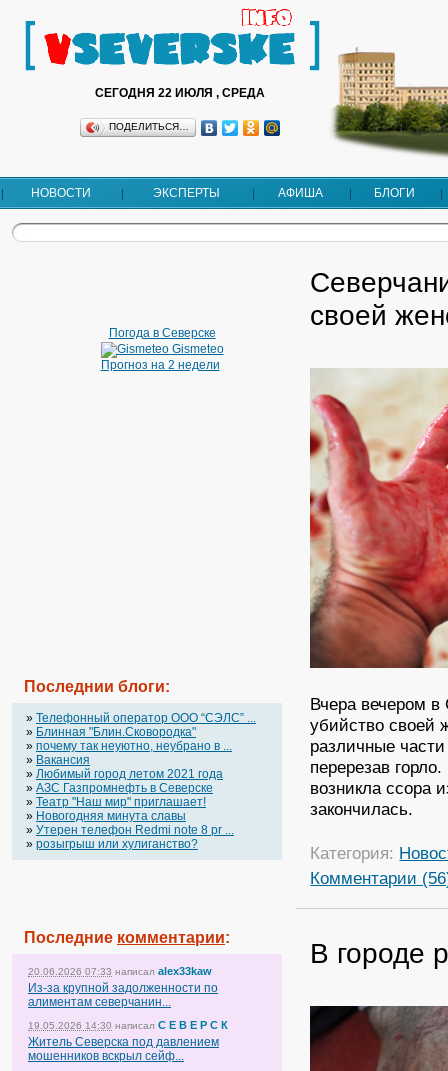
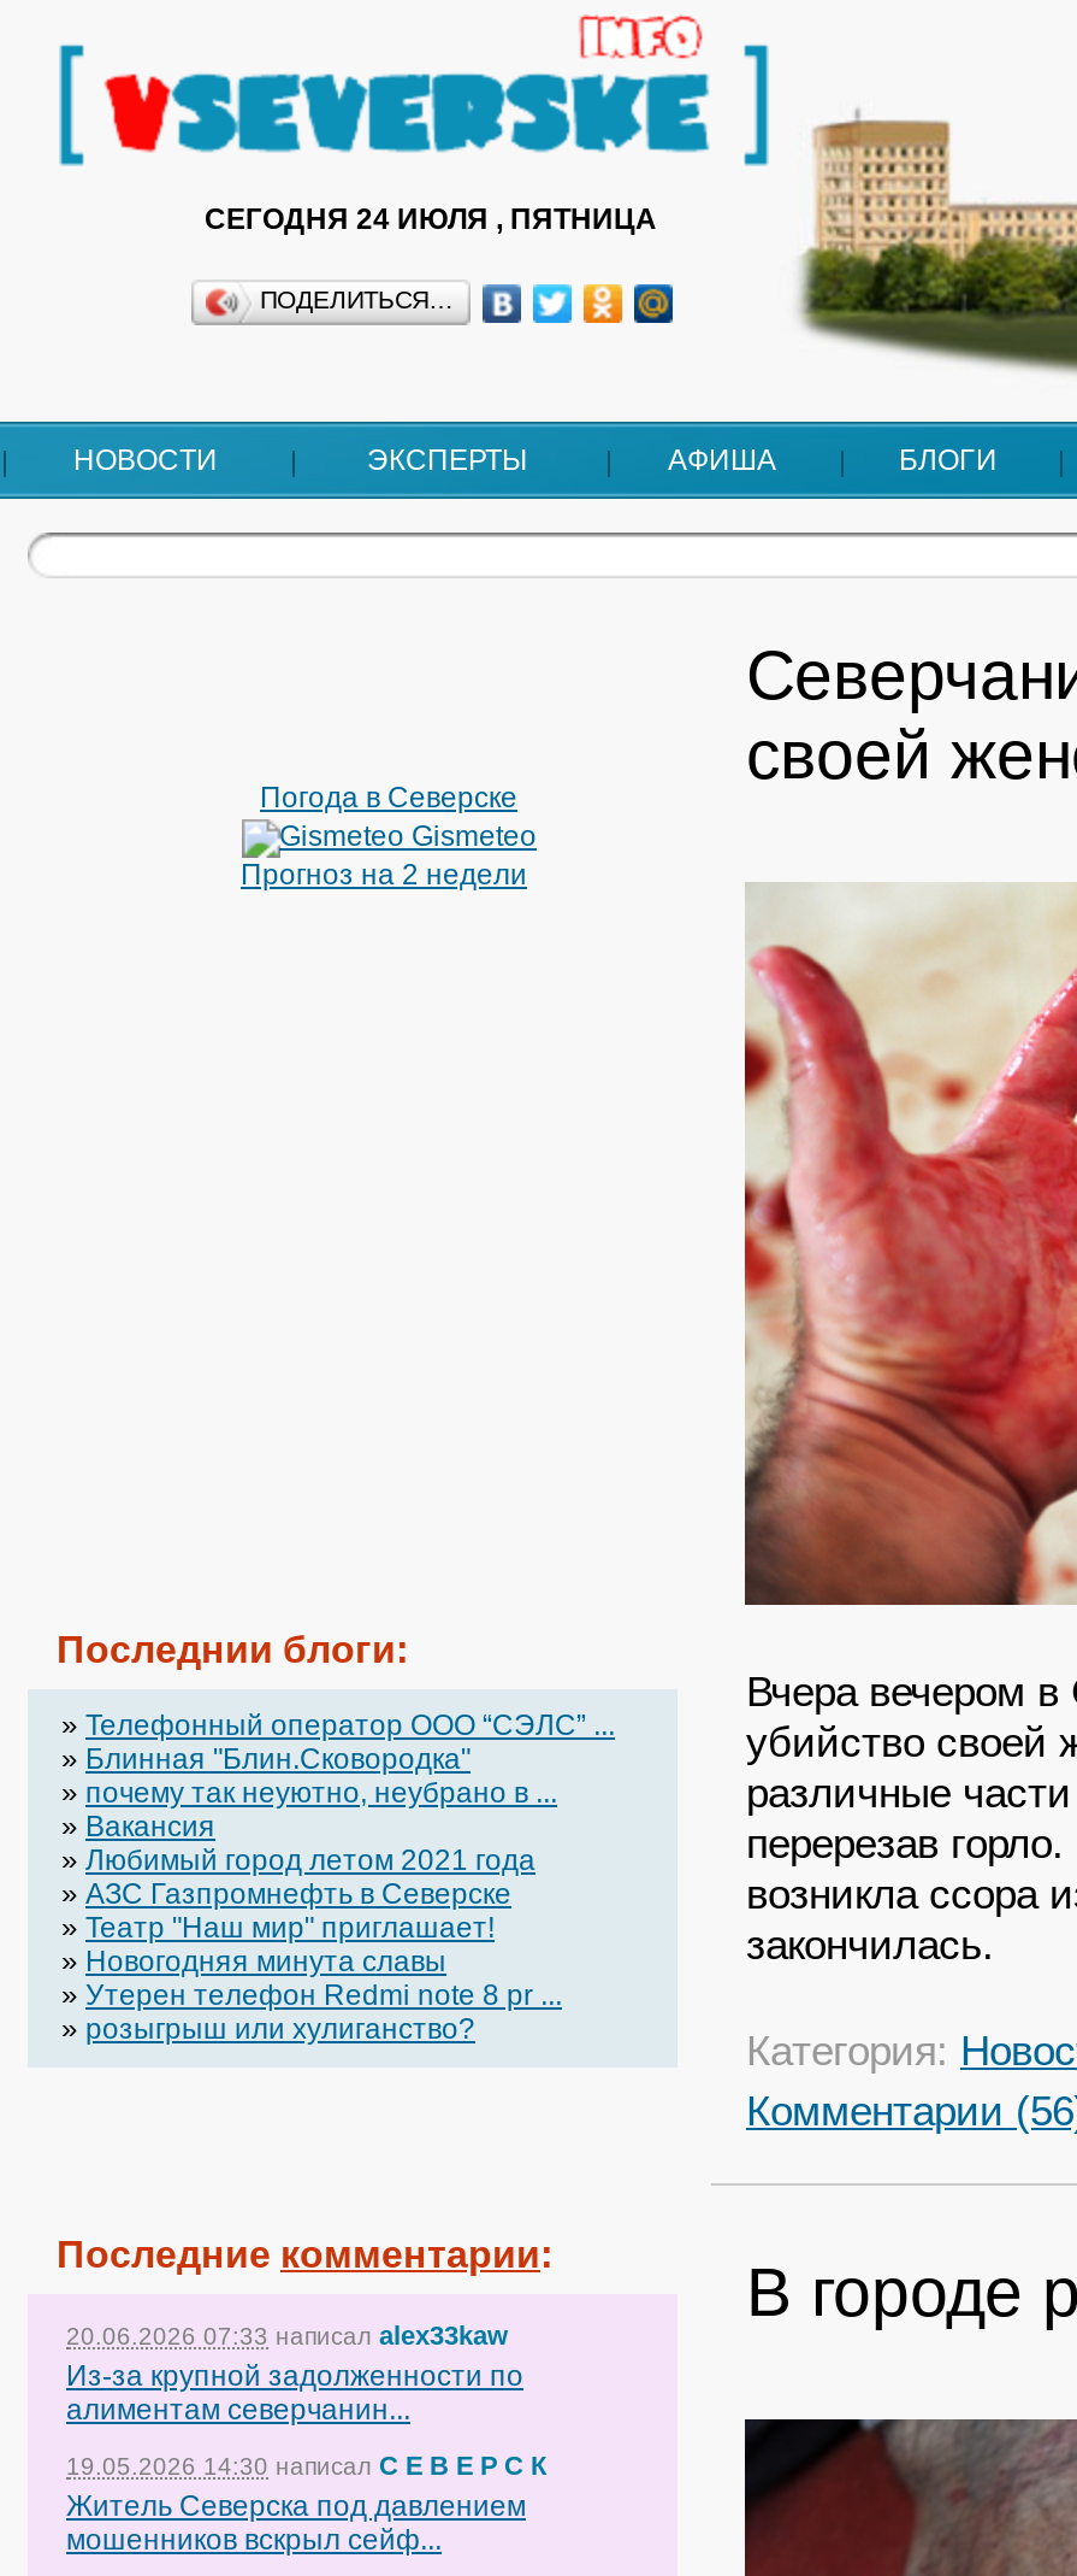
- СЕГОДНЯ 22 ИЮЛЯ , СРЕДА
+ СЕГОДНЯ 24 ИЮЛЯ , ПЯТНИЦА
